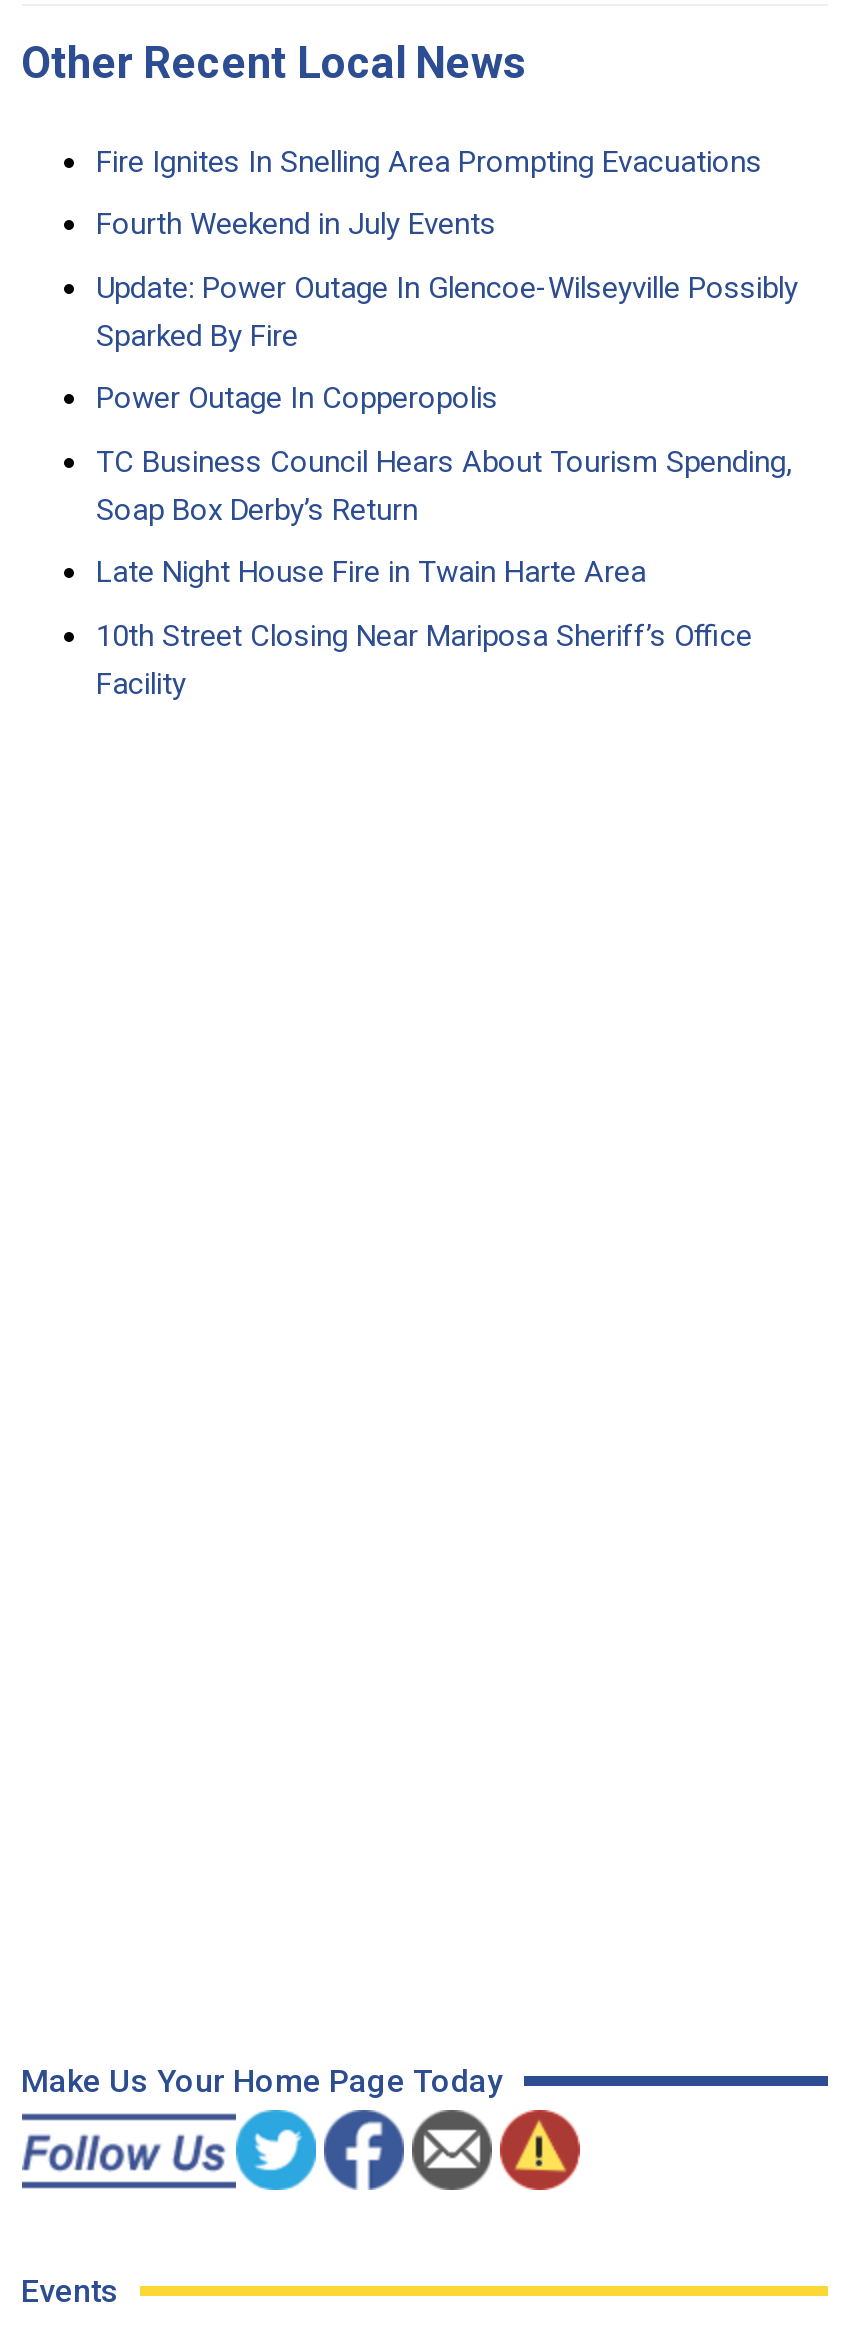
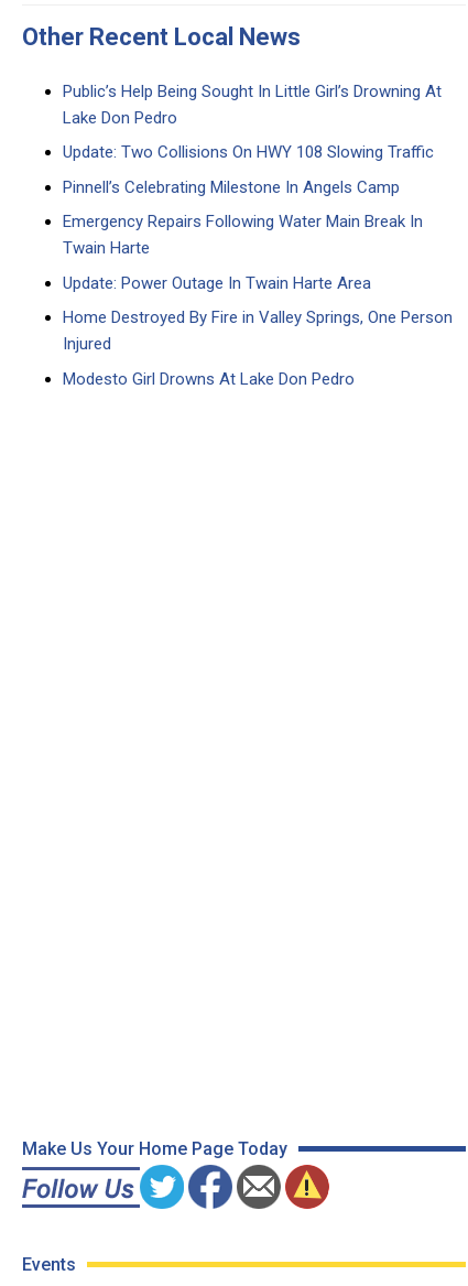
- Fire Ignites In Snelling Area Prompting Evacuations
+ Public’s Help Being Sought In Little Girl’s Drowning At
+ Lake Don Pedro

- Fourth Weekend in July Events
+ Update: Two Collisions On HWY 108 Slowing Traffic

- Update: Power Outage In Glencoe-Wilseyville Possibly
- Sparked By Fire
+ Pinnell’s Celebrating Milestone In Angels Camp

- Power Outage In Copperopolis
+ Emergency Repairs Following Water Main Break In
+ Twain Harte

- TC Business Council Hears About Tourism Spending,
- Soap Box Derby’s Return
+ Update: Power Outage In Twain Harte Area

- Late Night House Fire in Twain Harte Area
+ Home Destroyed By Fire in Valley Springs, One Person
+ Injured

- 10th Street Closing Near Mariposa Sheriff’s Office
- Facility
+ Modesto Girl Drowns At Lake Don Pedro
